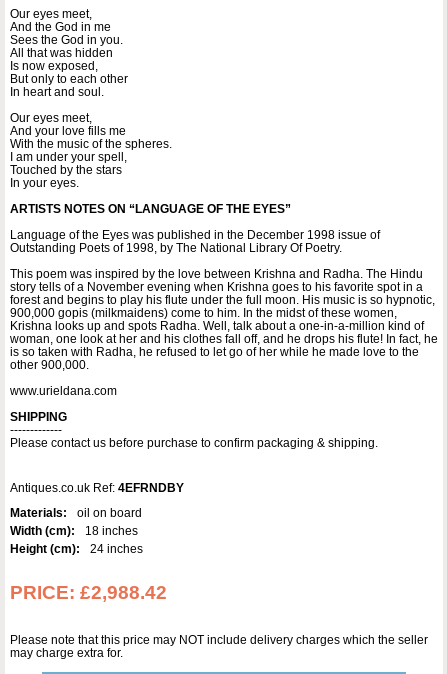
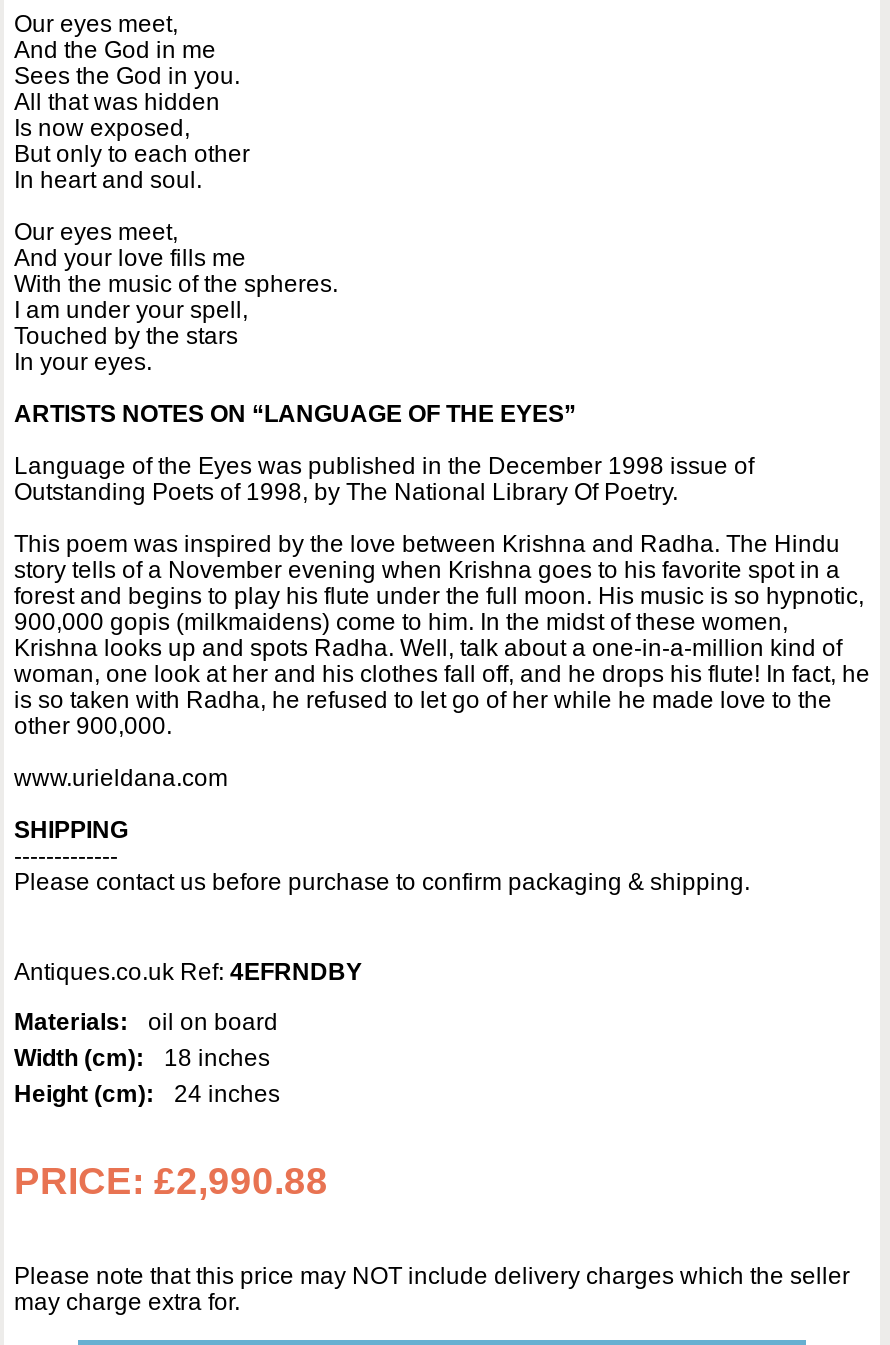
- PRICE: £2,988.42
+ PRICE: £2,990.88
